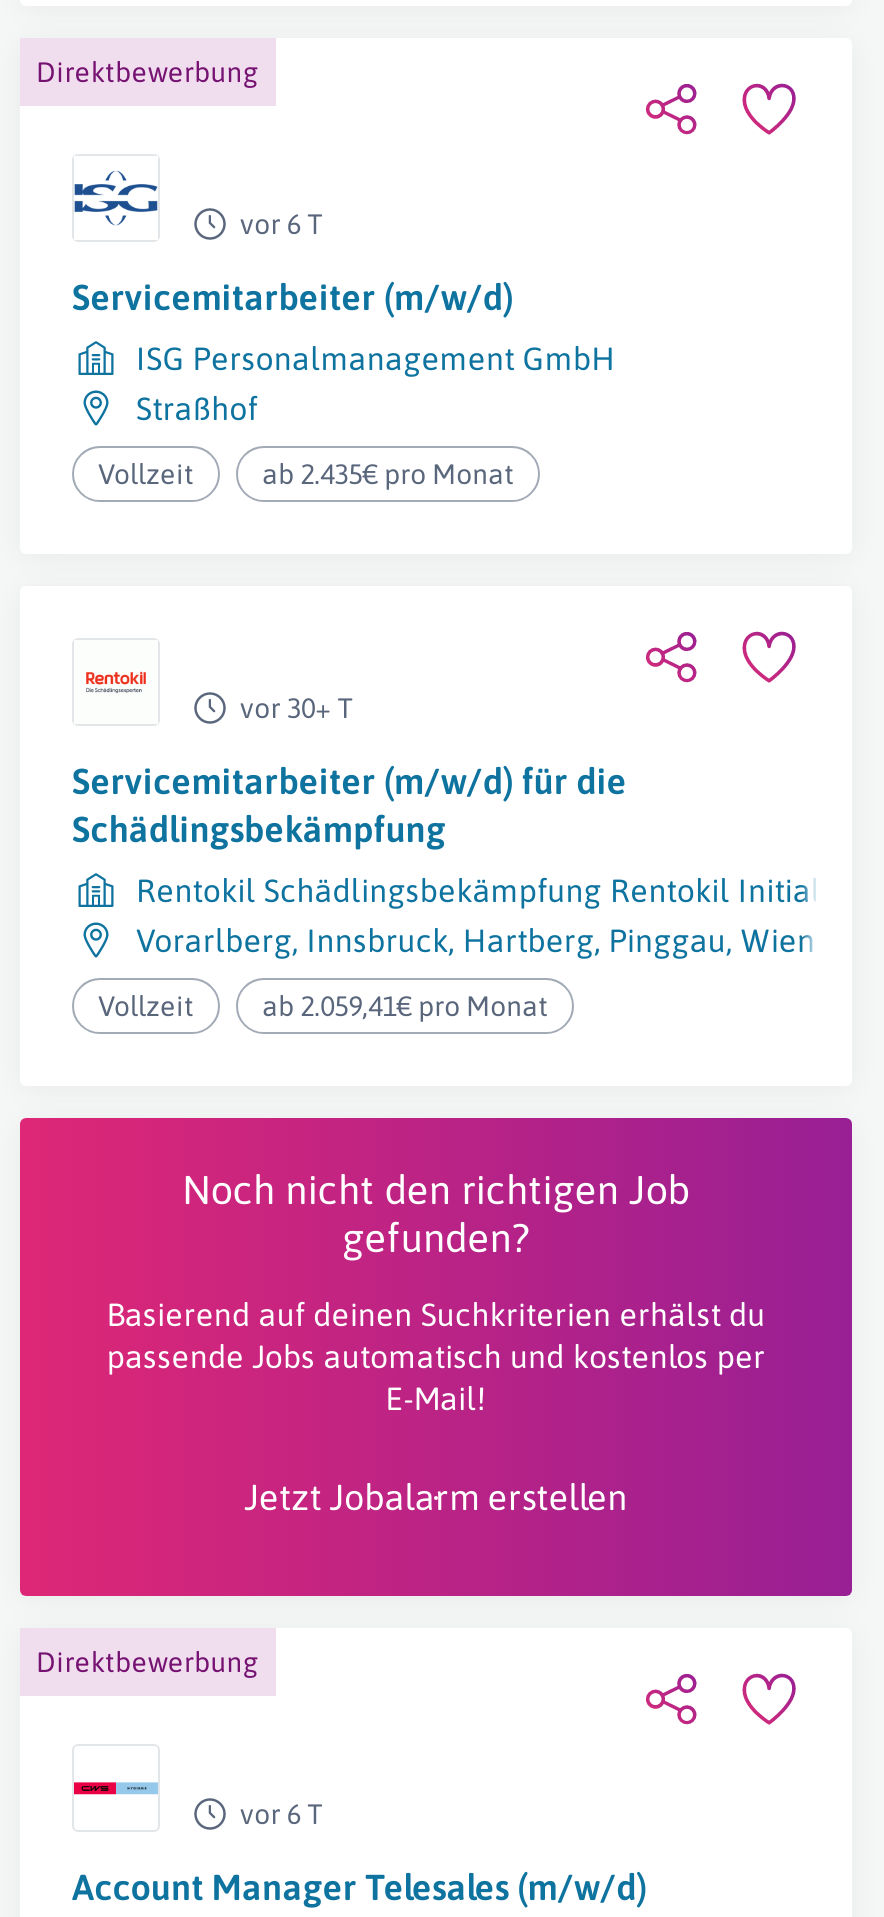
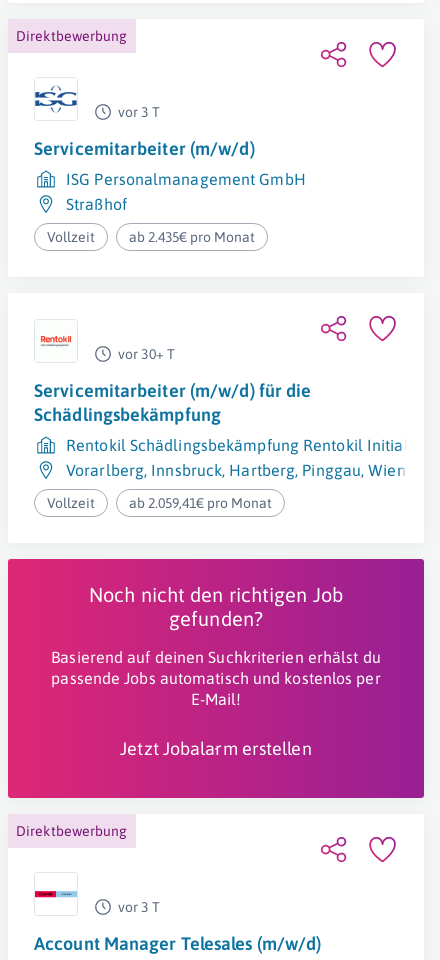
- vor 6 T
+ vor 3 T

- vor 6 T
+ vor 3 T
